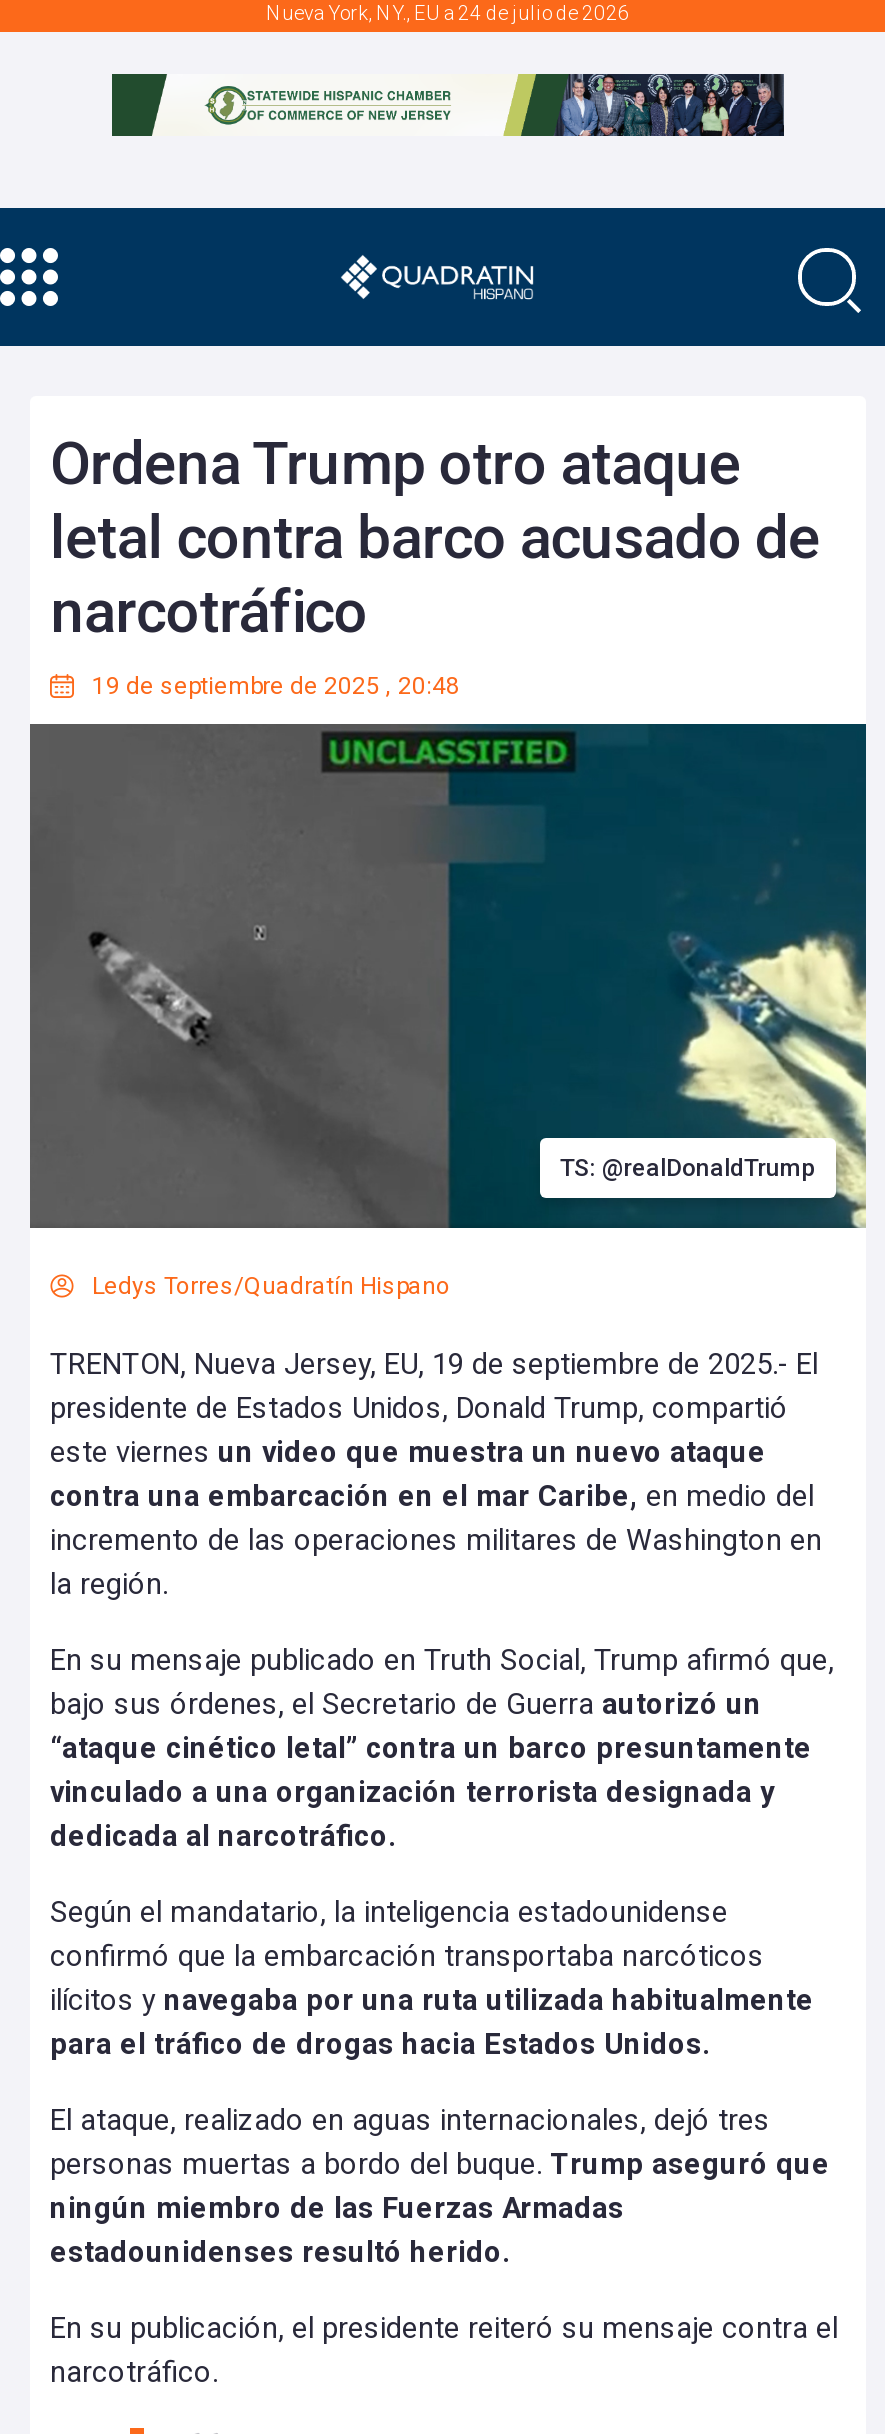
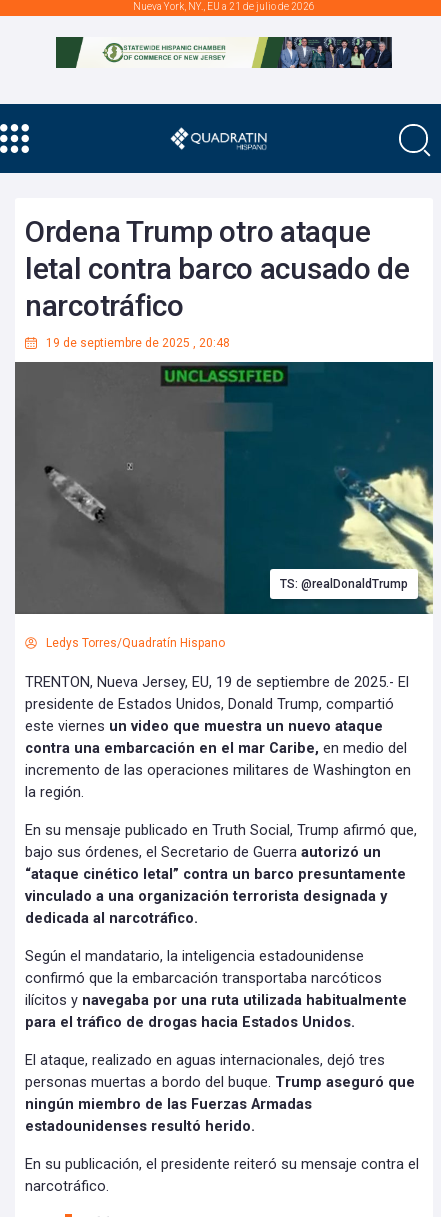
- Nueva York, NY., EU a 24 de julio de 2026
+ Nueva York, NY., EU a 21 de julio de 2026
